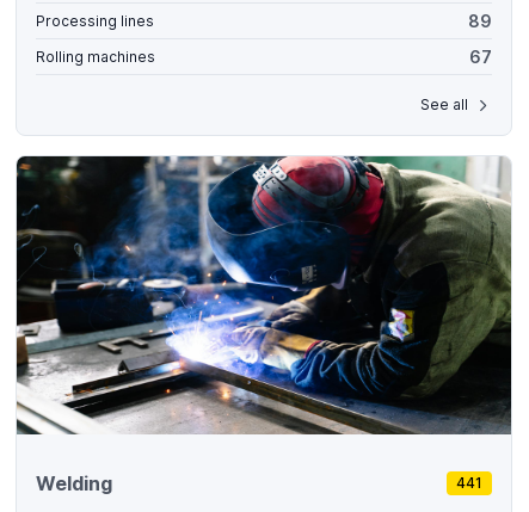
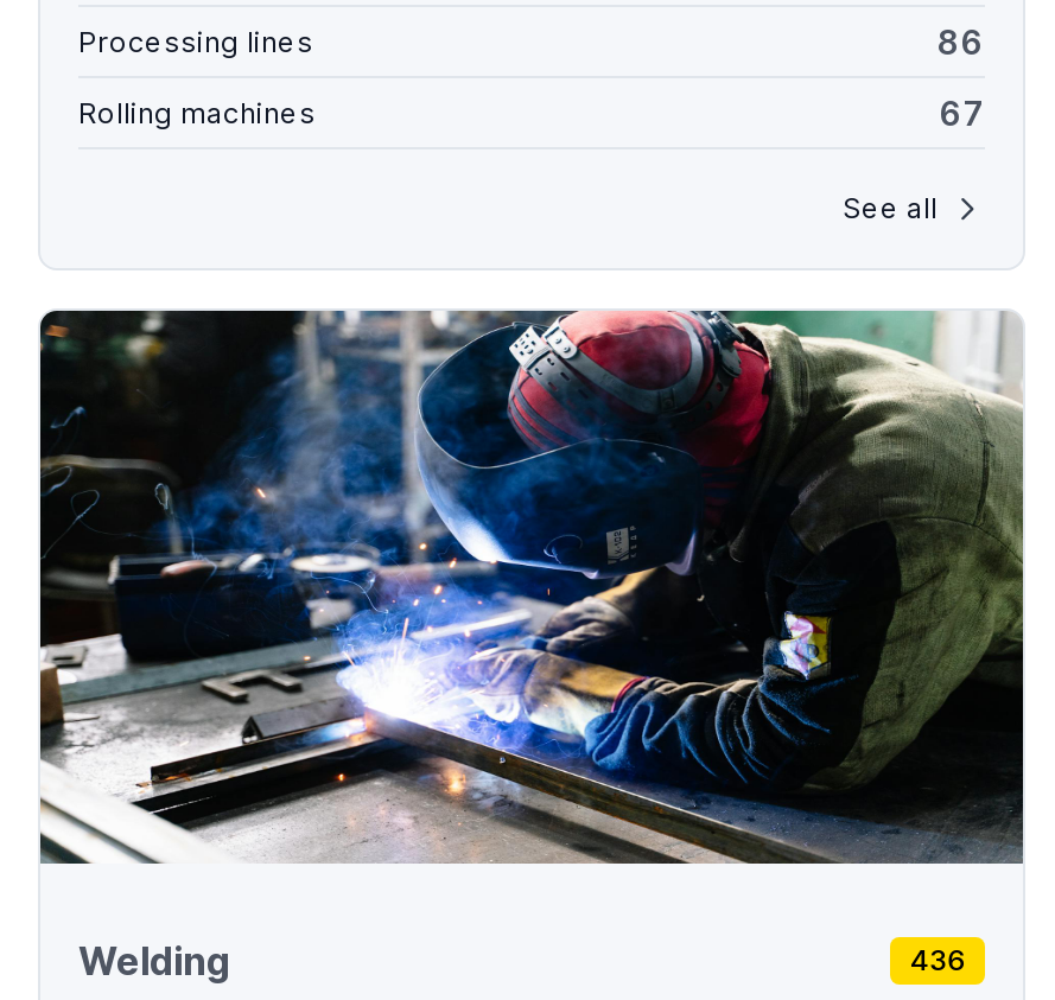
- 89
+ 86

- 441
+ 436
